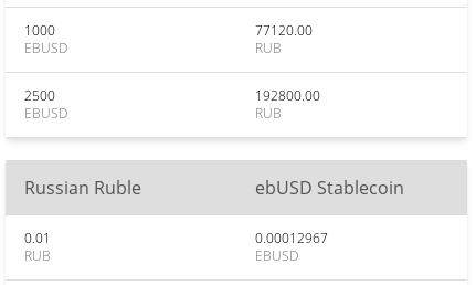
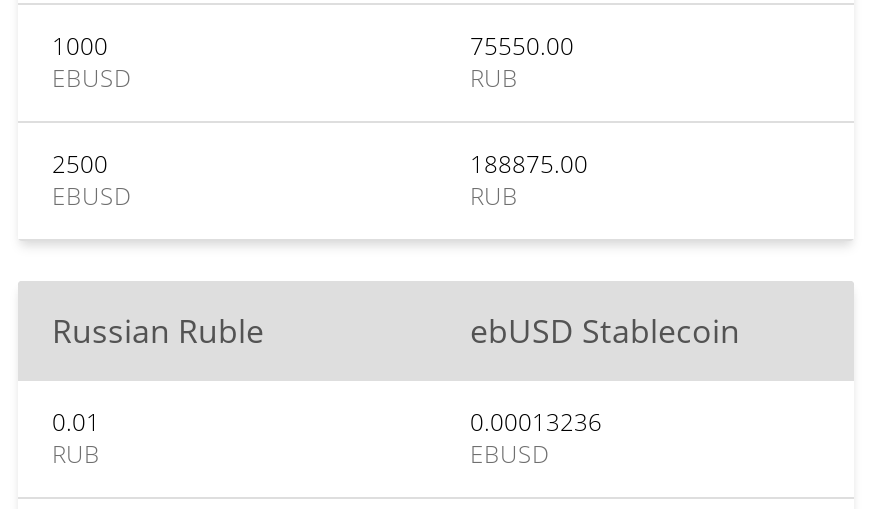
- 77120.00
+ 75550.00

- 192800.00
+ 188875.00

- 0.00012967
+ 0.00013236
